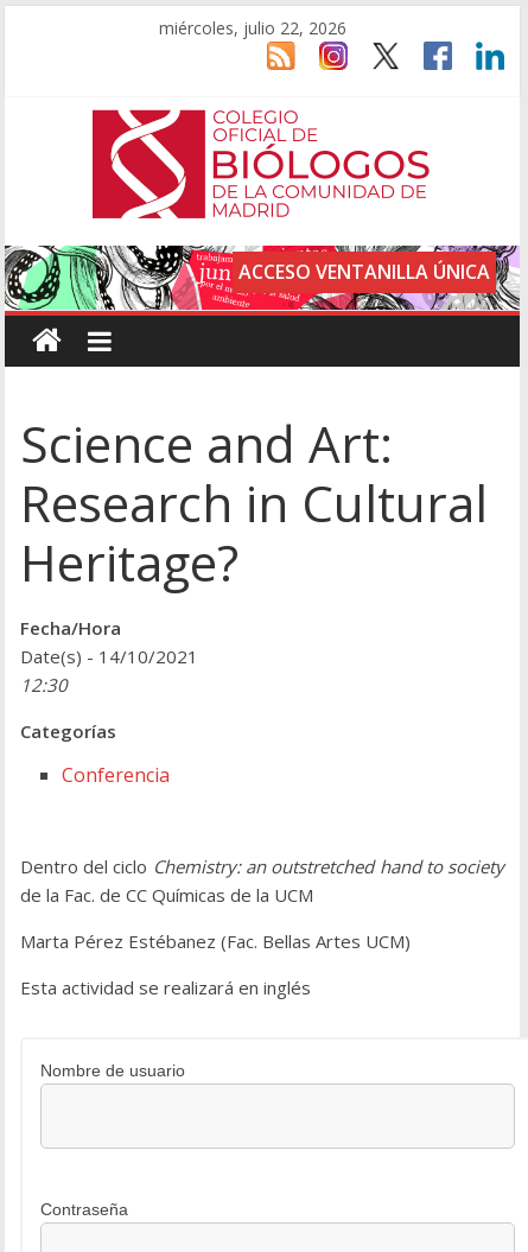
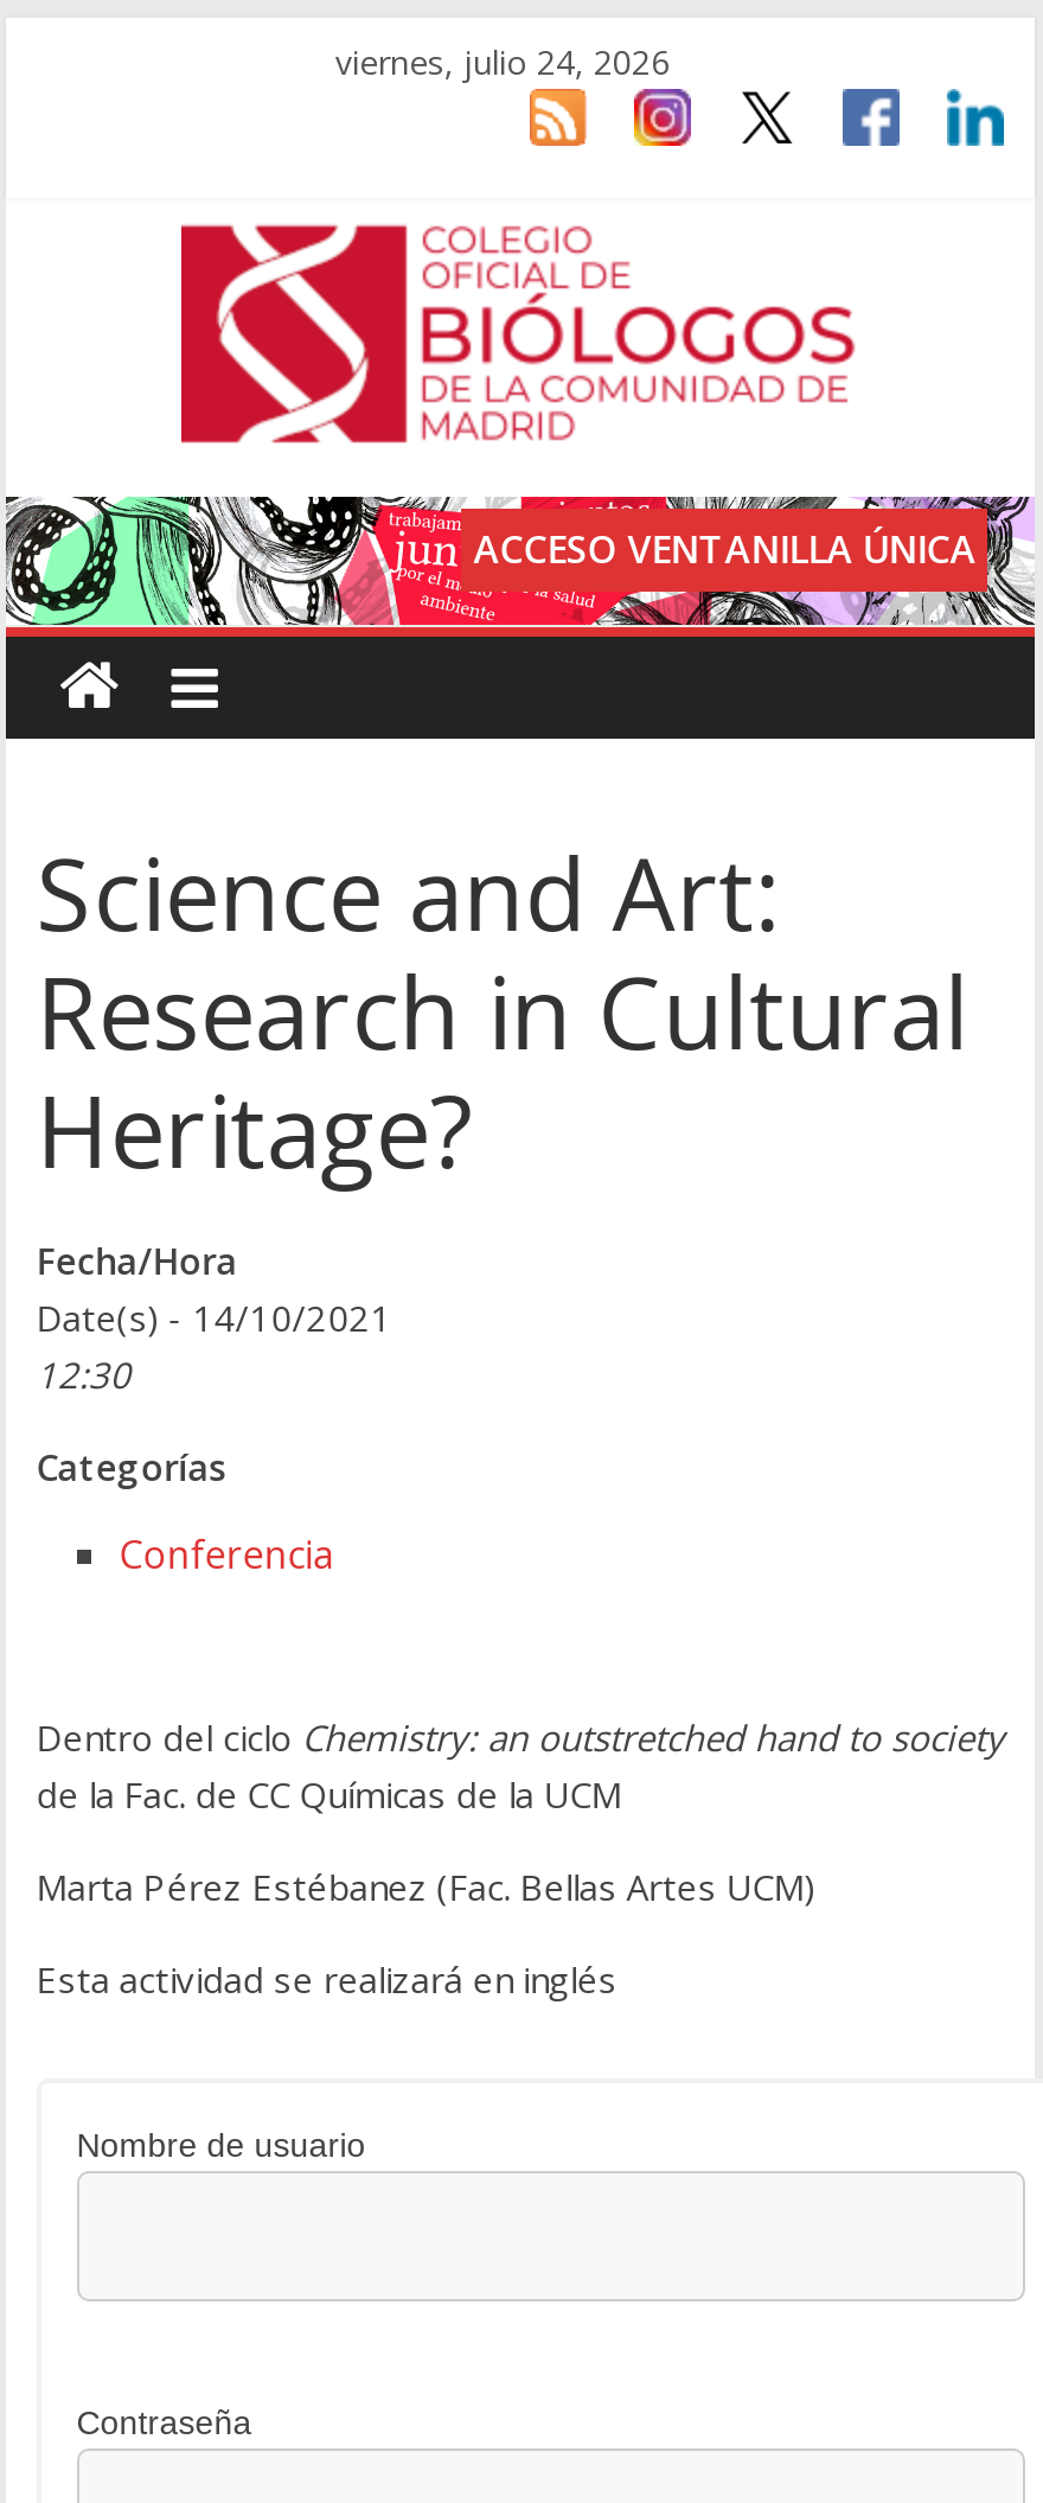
- miércoles, julio 22, 2026
+ viernes, julio 24, 2026
